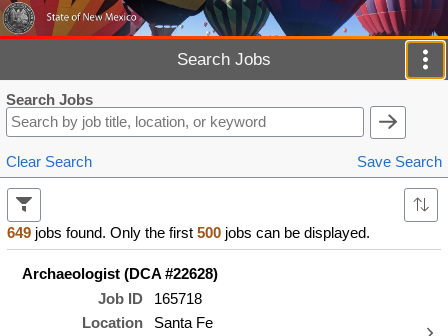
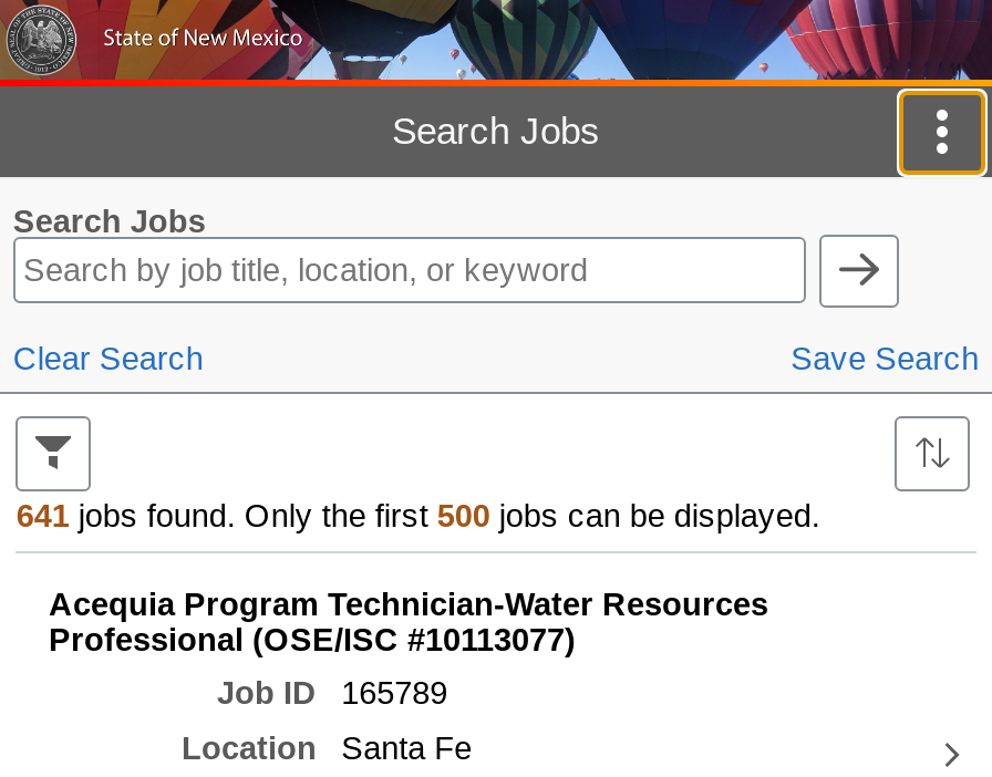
- 649 jobs found. Only the first 500 jobs can be displayed.
+ 641 jobs found. Only the first 500 jobs can be displayed.

- Archaeologist (DCA #22628)
+ Acequia Program Technician-Water Resources
+ Professional (OSE/ISC #10113077)

- Job ID 165718
+ Job ID 165789
